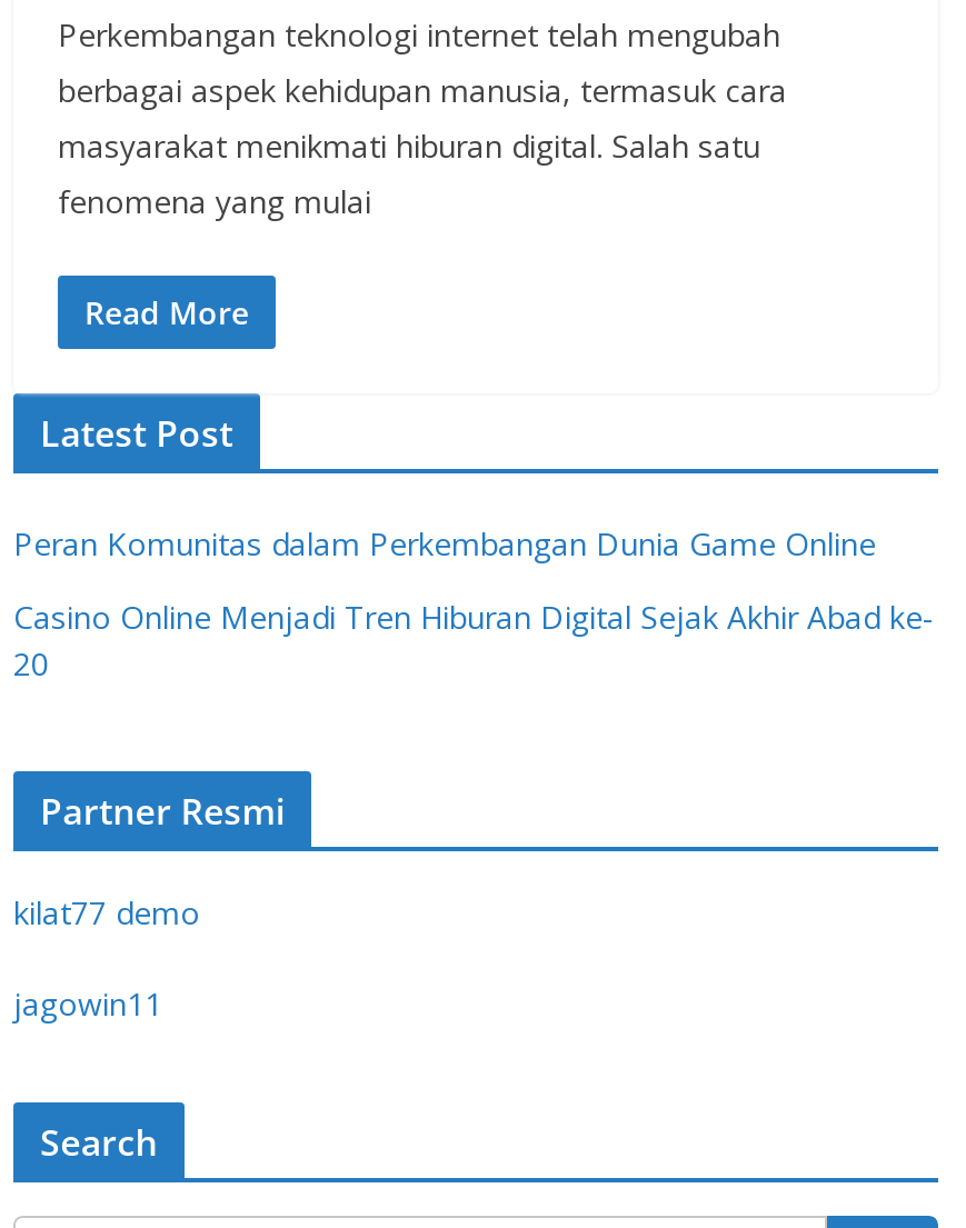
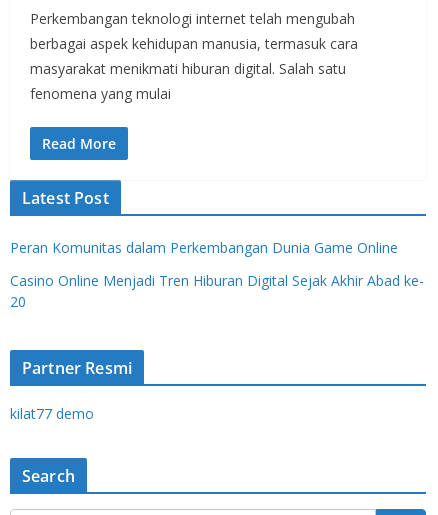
- jagowin11
